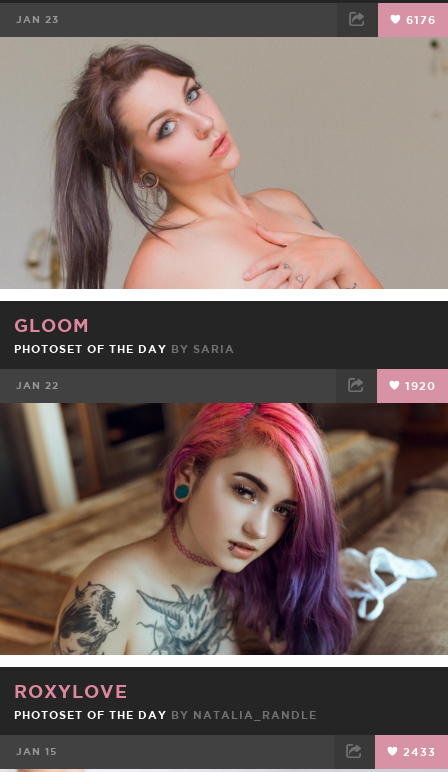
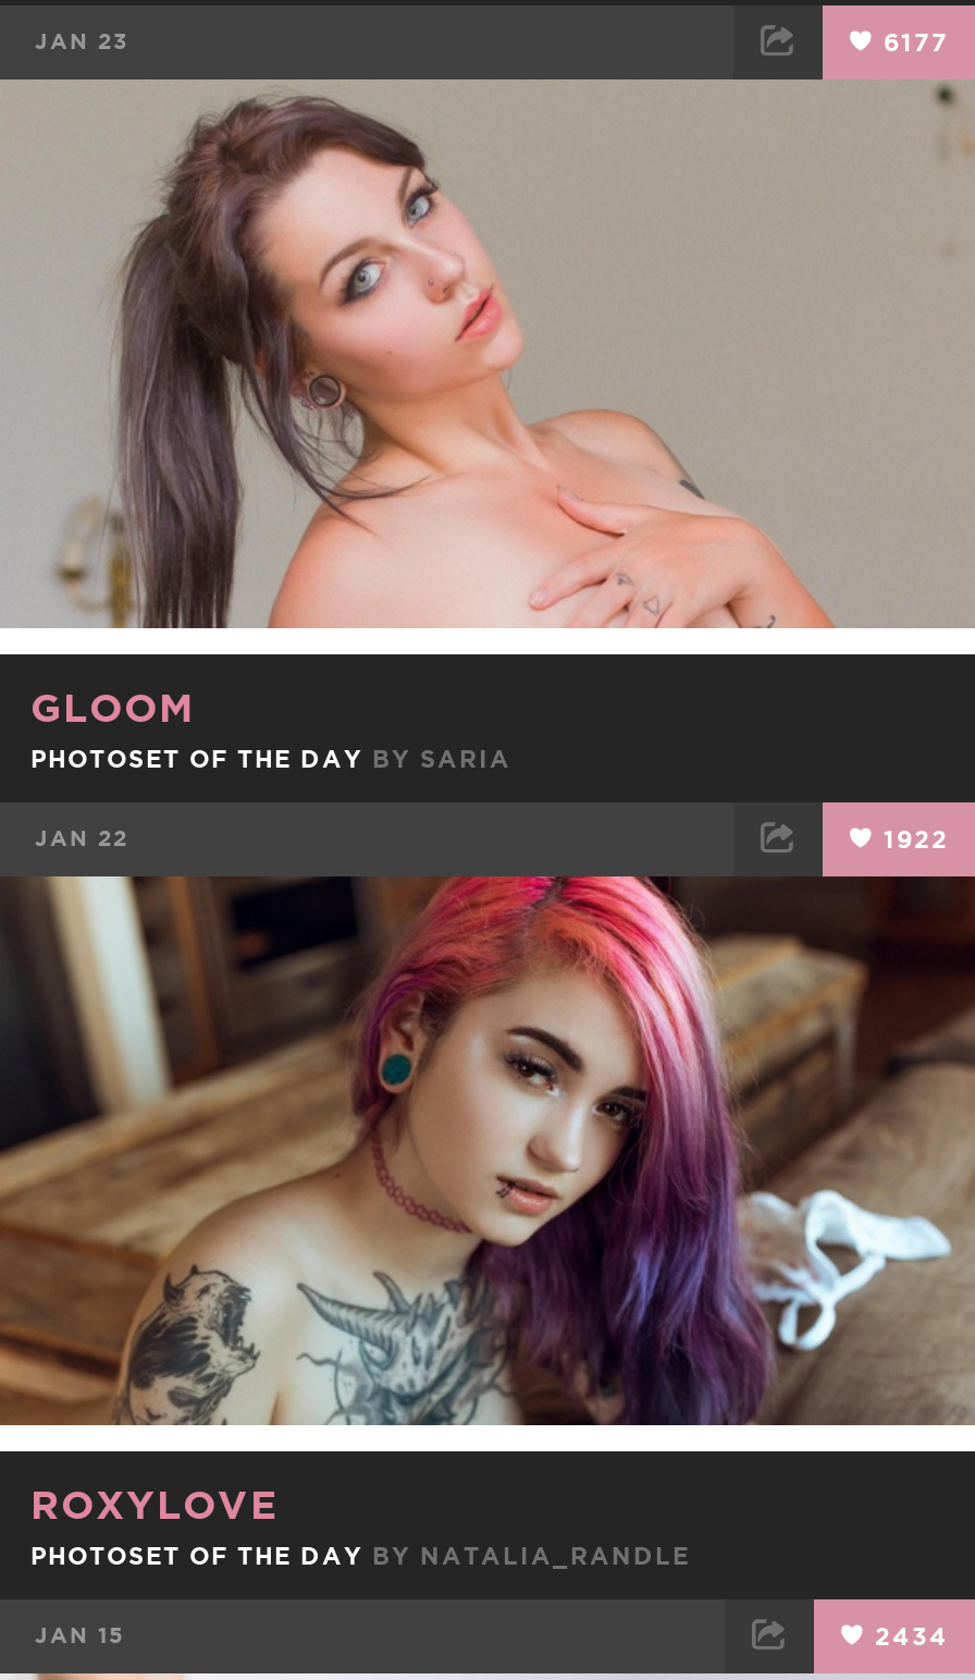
- 6176
+ 6177

- 1920
+ 1922

- 2433
+ 2434
